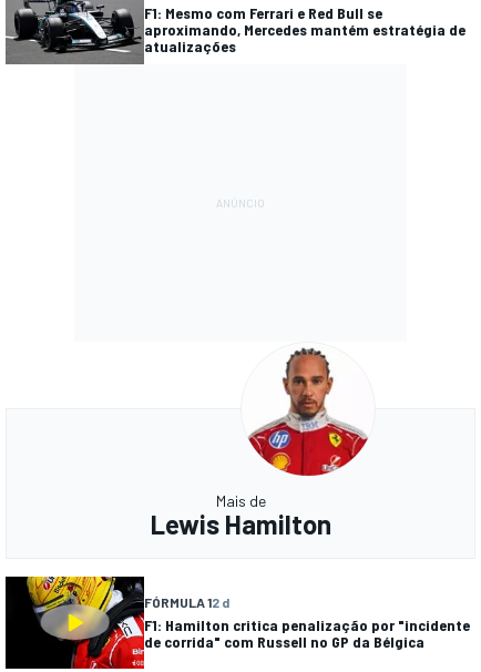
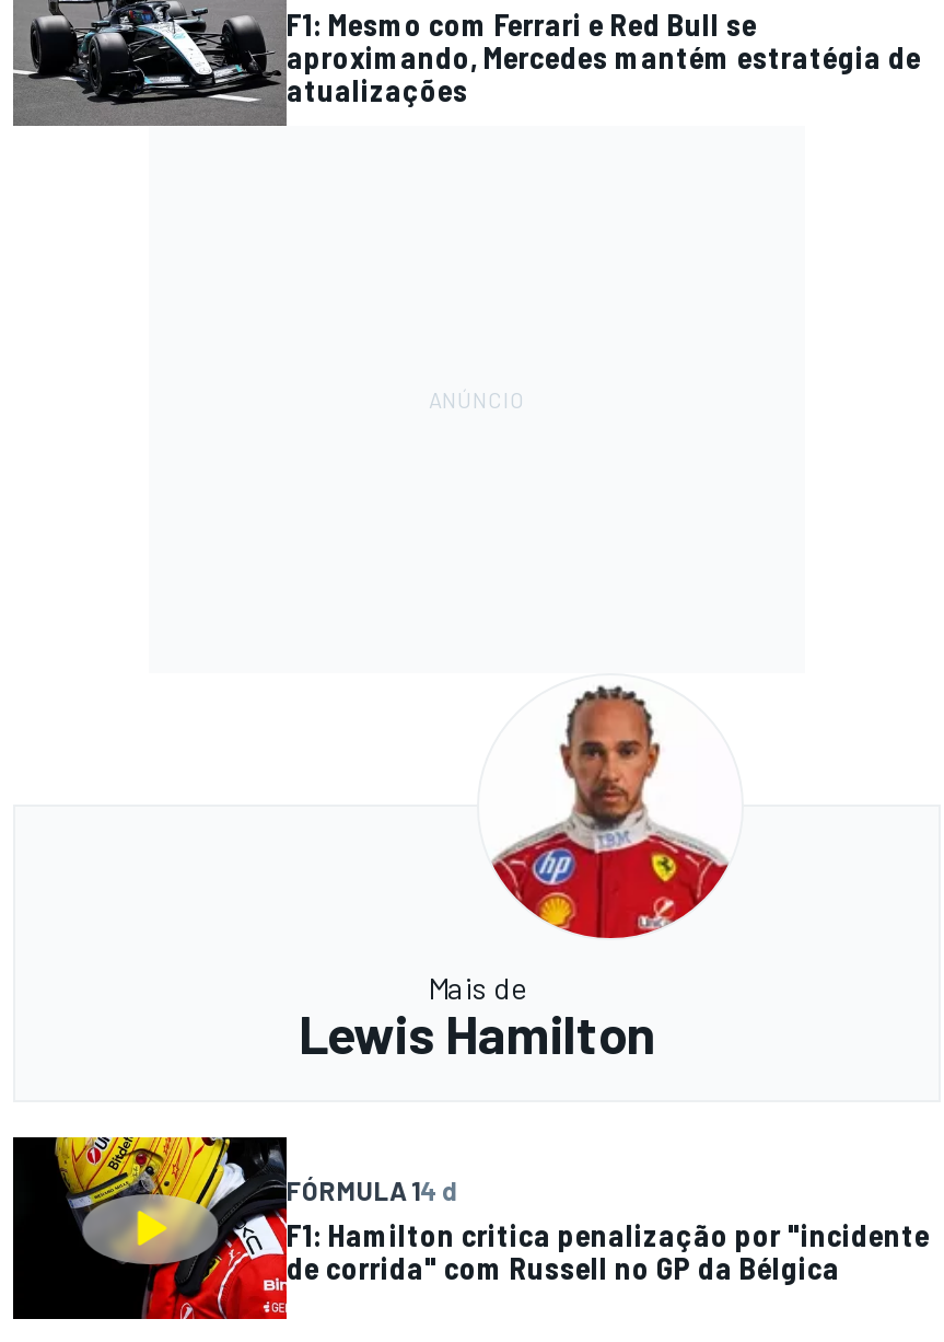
- FÓRMULA 12 d
+ FÓRMULA 14 d
